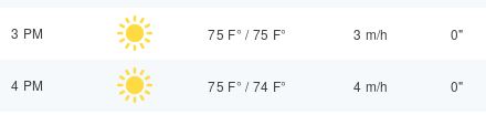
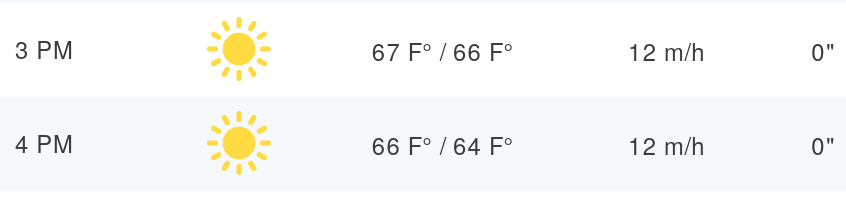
- 75 F° / 75 F°
+ 67 F° / 66 F°

- 3 m/h
+ 12 m/h

- 75 F° / 74 F°
+ 66 F° / 64 F°

- 4 m/h
+ 12 m/h
